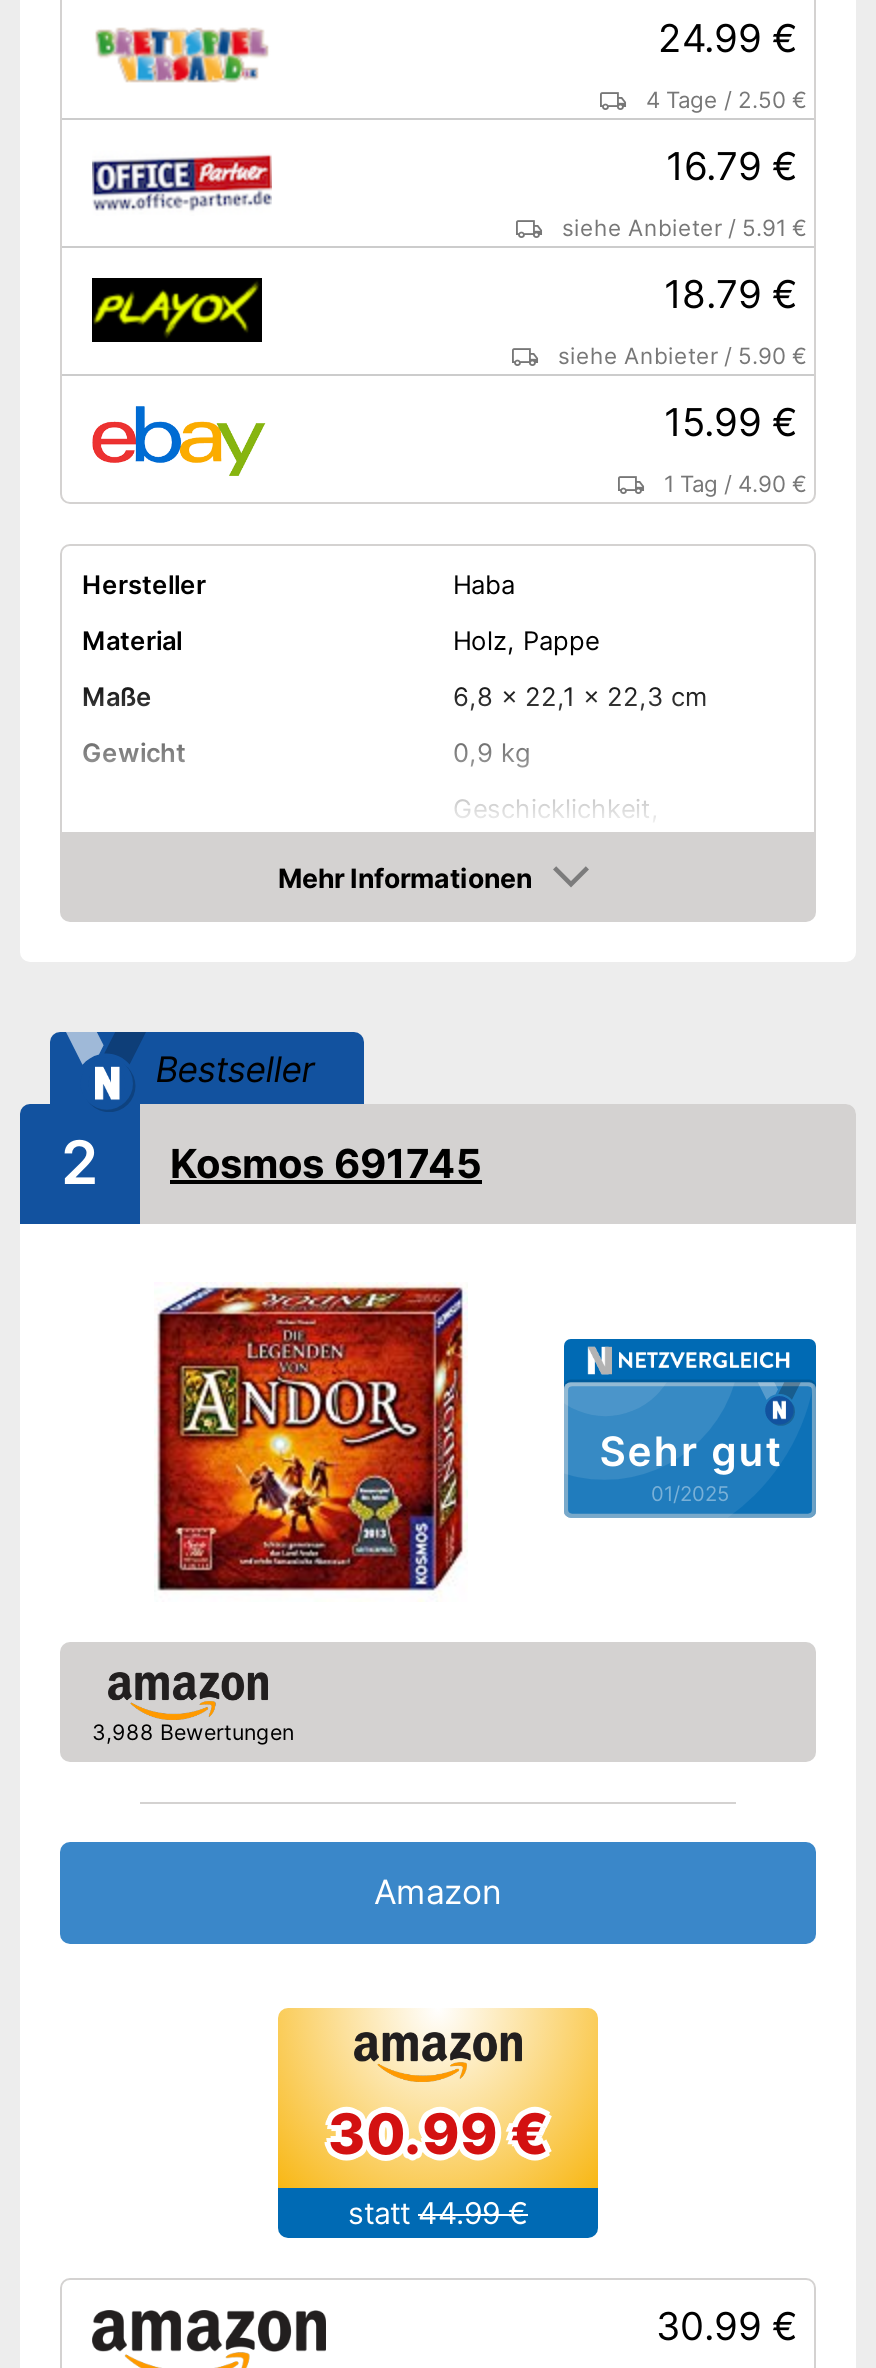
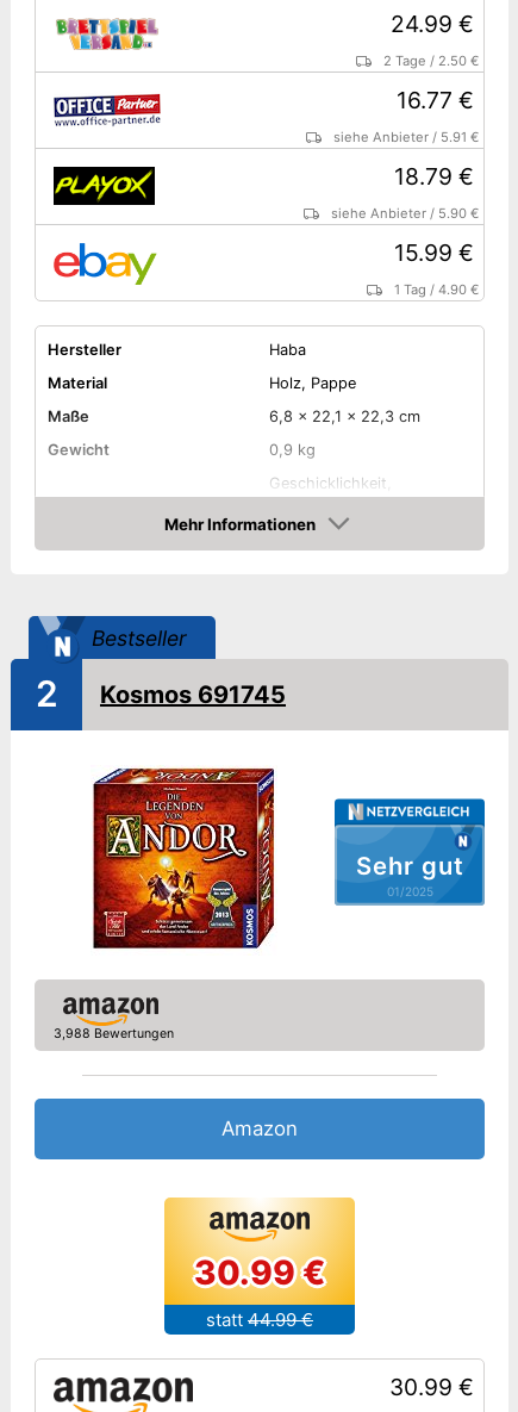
- 4 Tage / 2.50 €
+ 2 Tage / 2.50 €

- 16.79 €
+ 16.77 €
